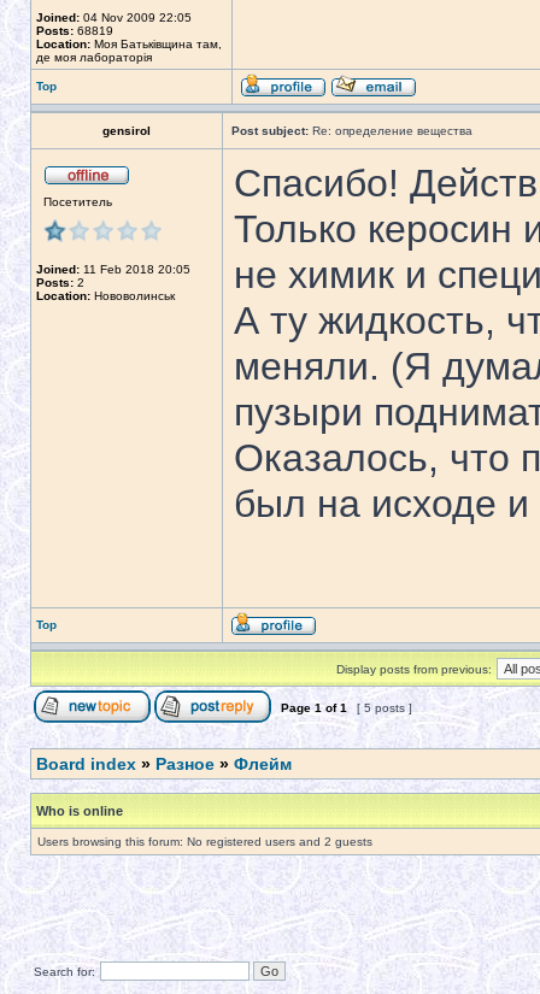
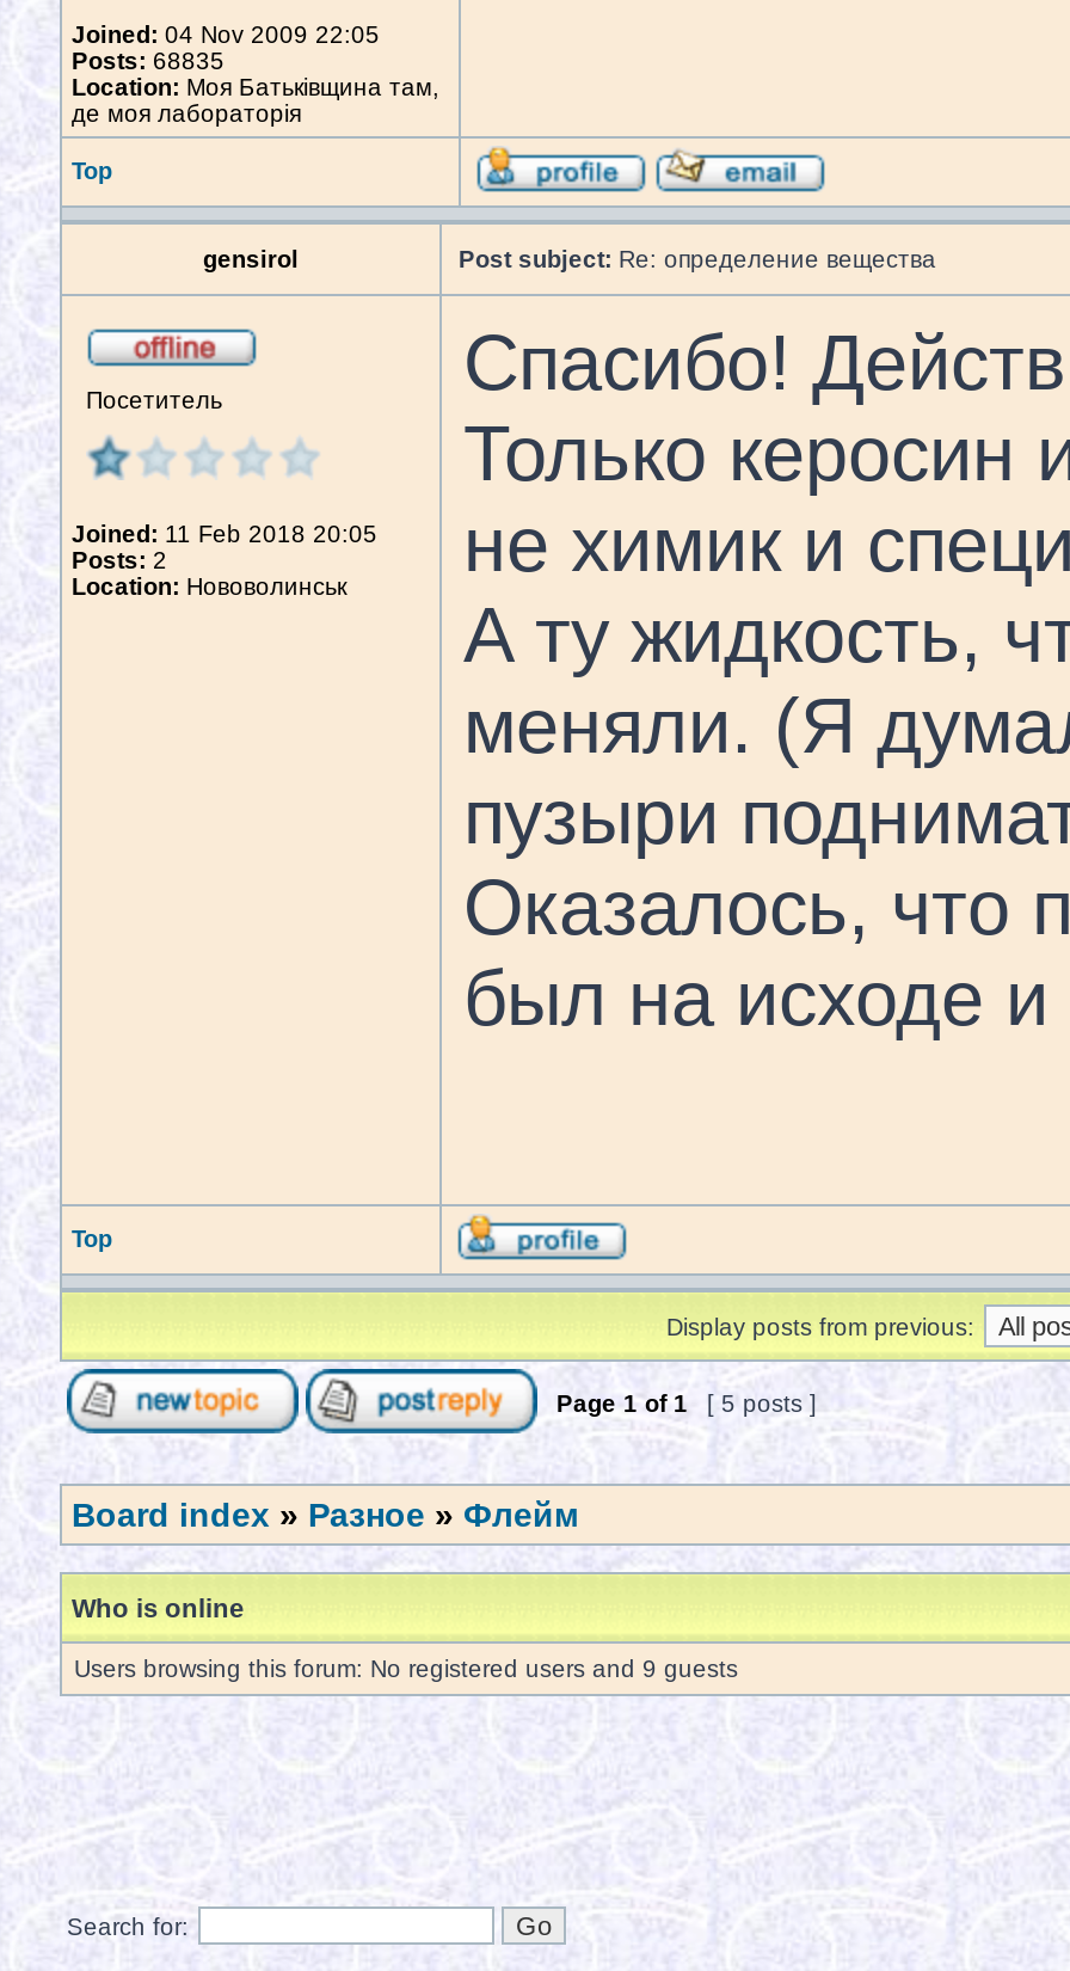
- Posts: 68819
+ Posts: 68835

- Users browsing this forum: No registered users and 2 guests
+ Users browsing this forum: No registered users and 9 guests
